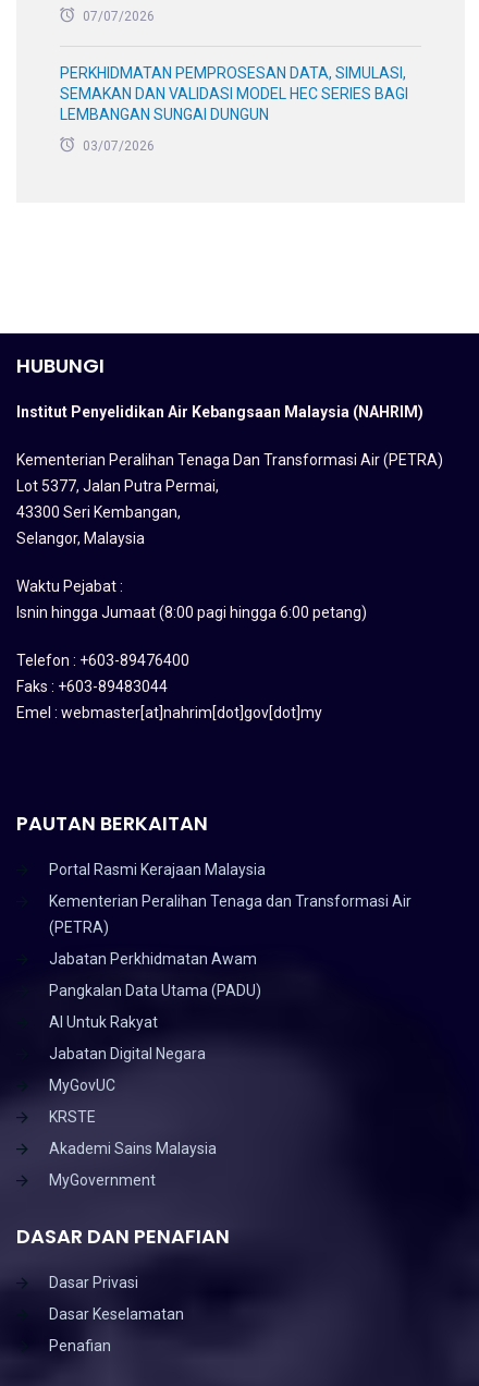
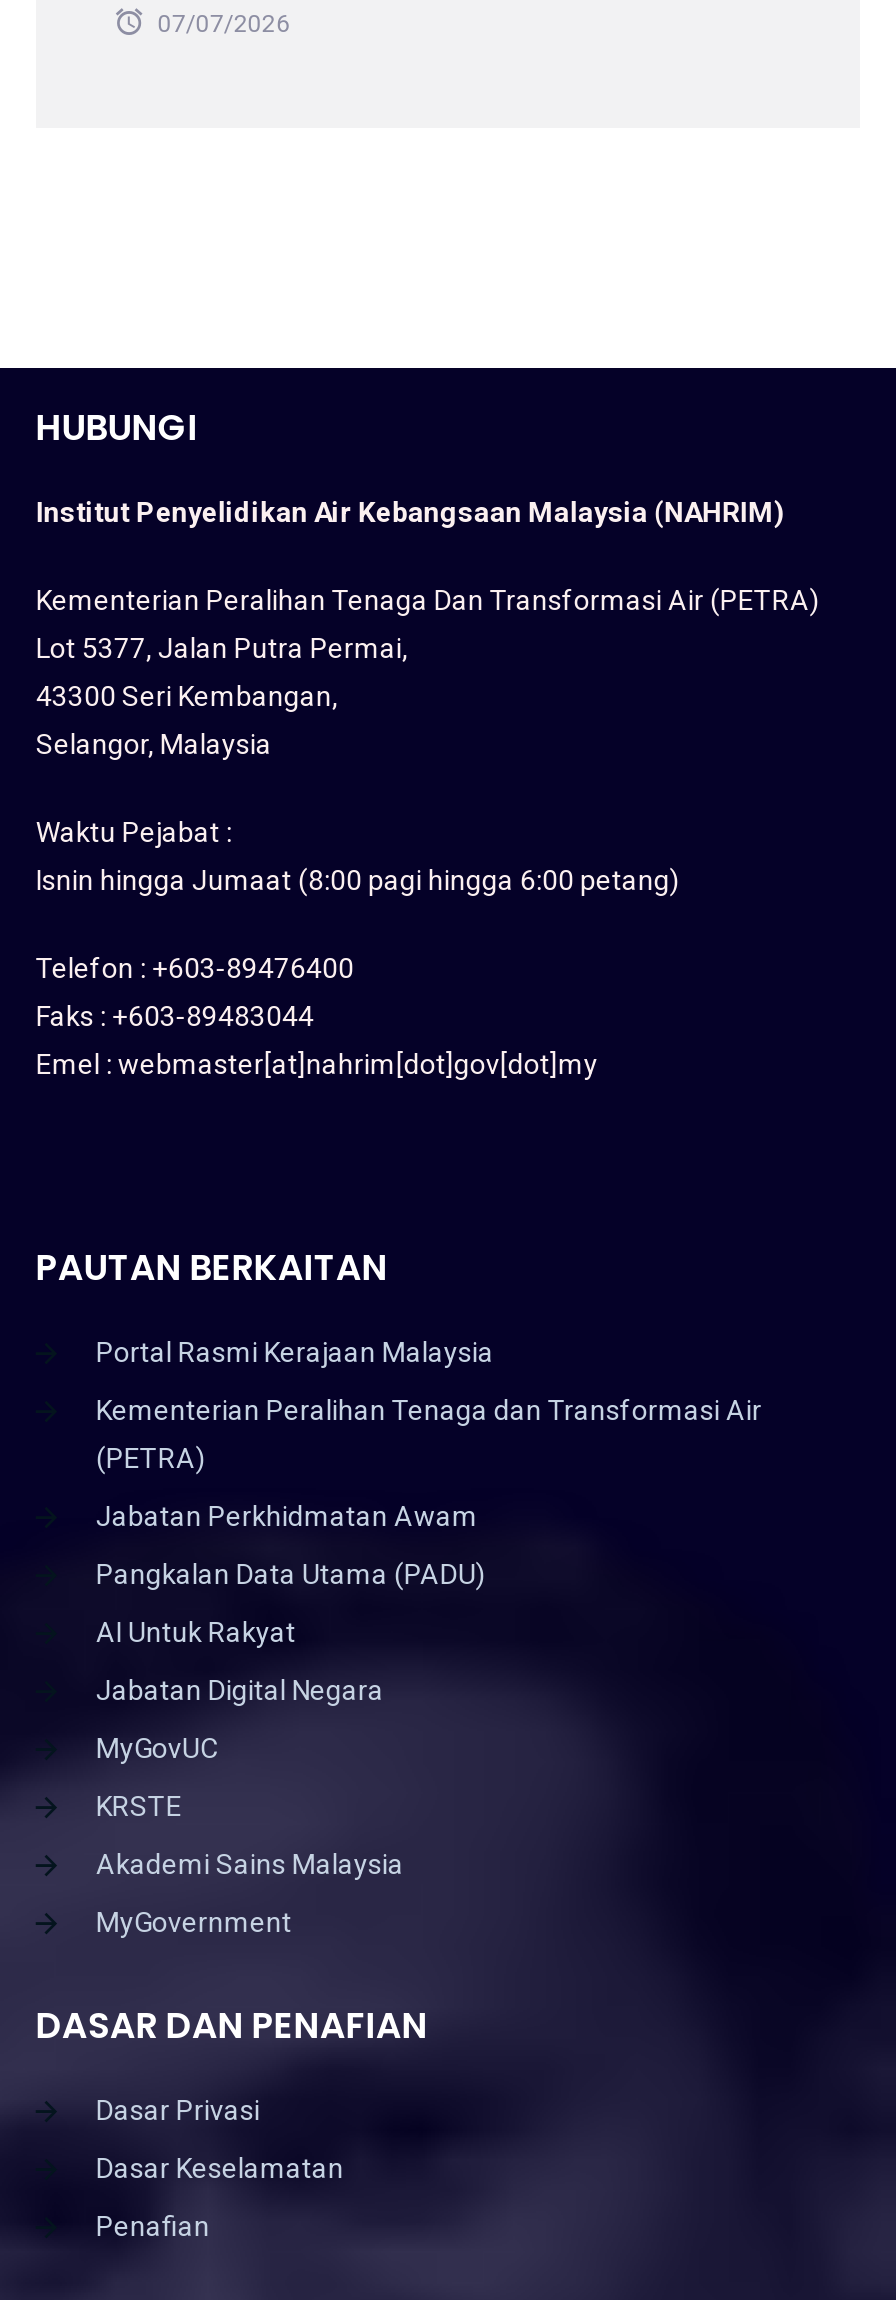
- PERKHIDMATAN PEMPROSESAN DATA, SIMULASI,
- SEMAKAN DAN VALIDASI MODEL HEC SERIES BAGI
- LEMBANGAN SUNGAI DUNGUN
- 03/07/2026
